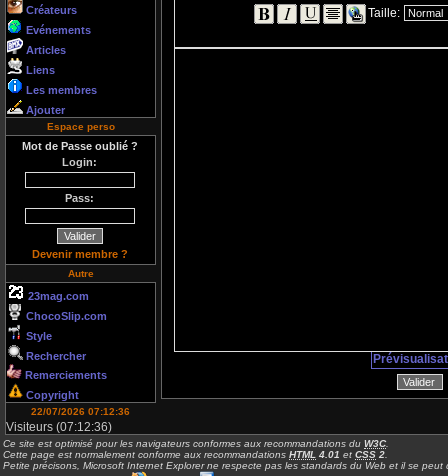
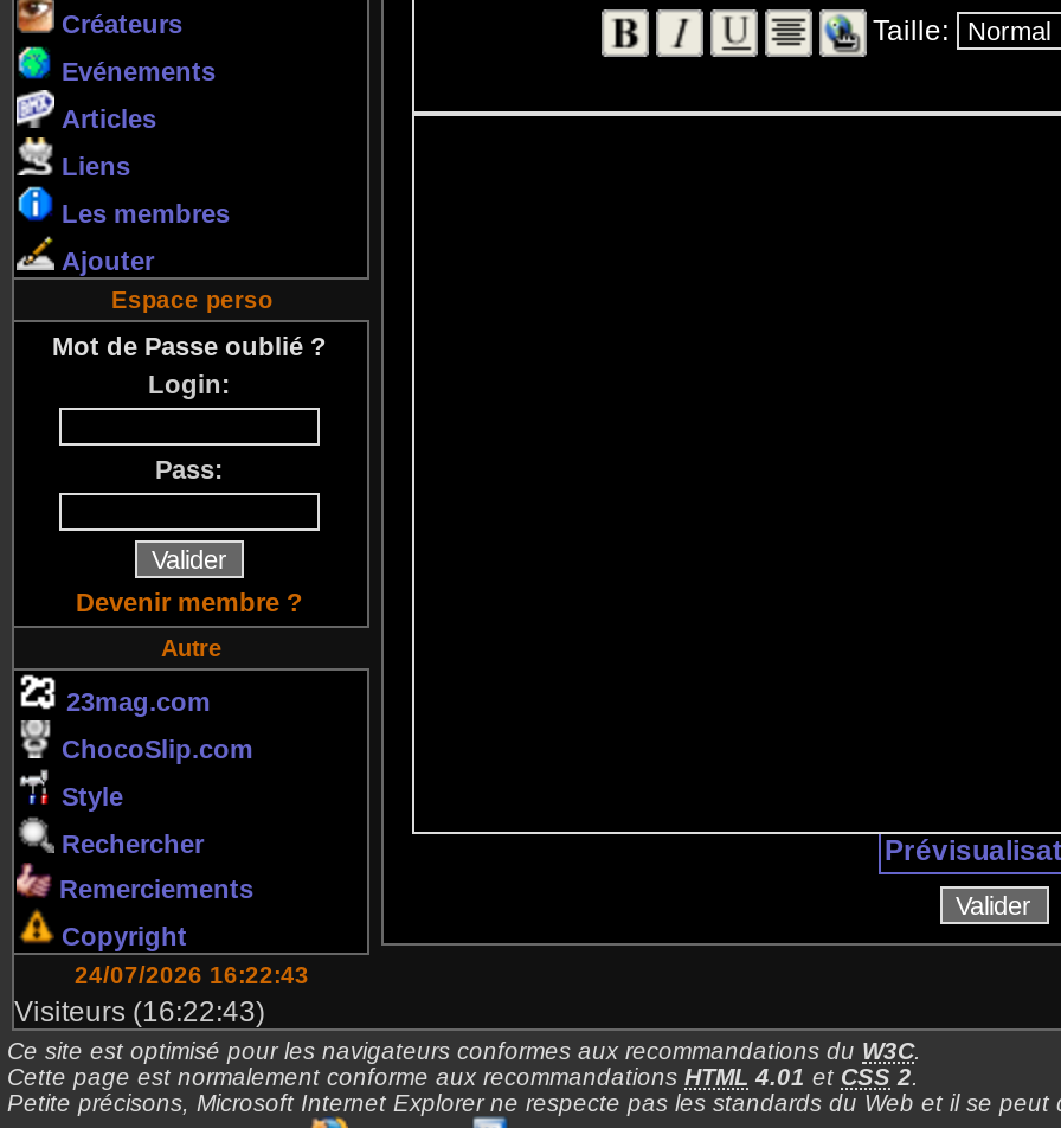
- 22/07/2026 07:12:36
+ 24/07/2026 16:22:43

- Visiteurs (07:12:36)
+ Visiteurs (16:22:43)
